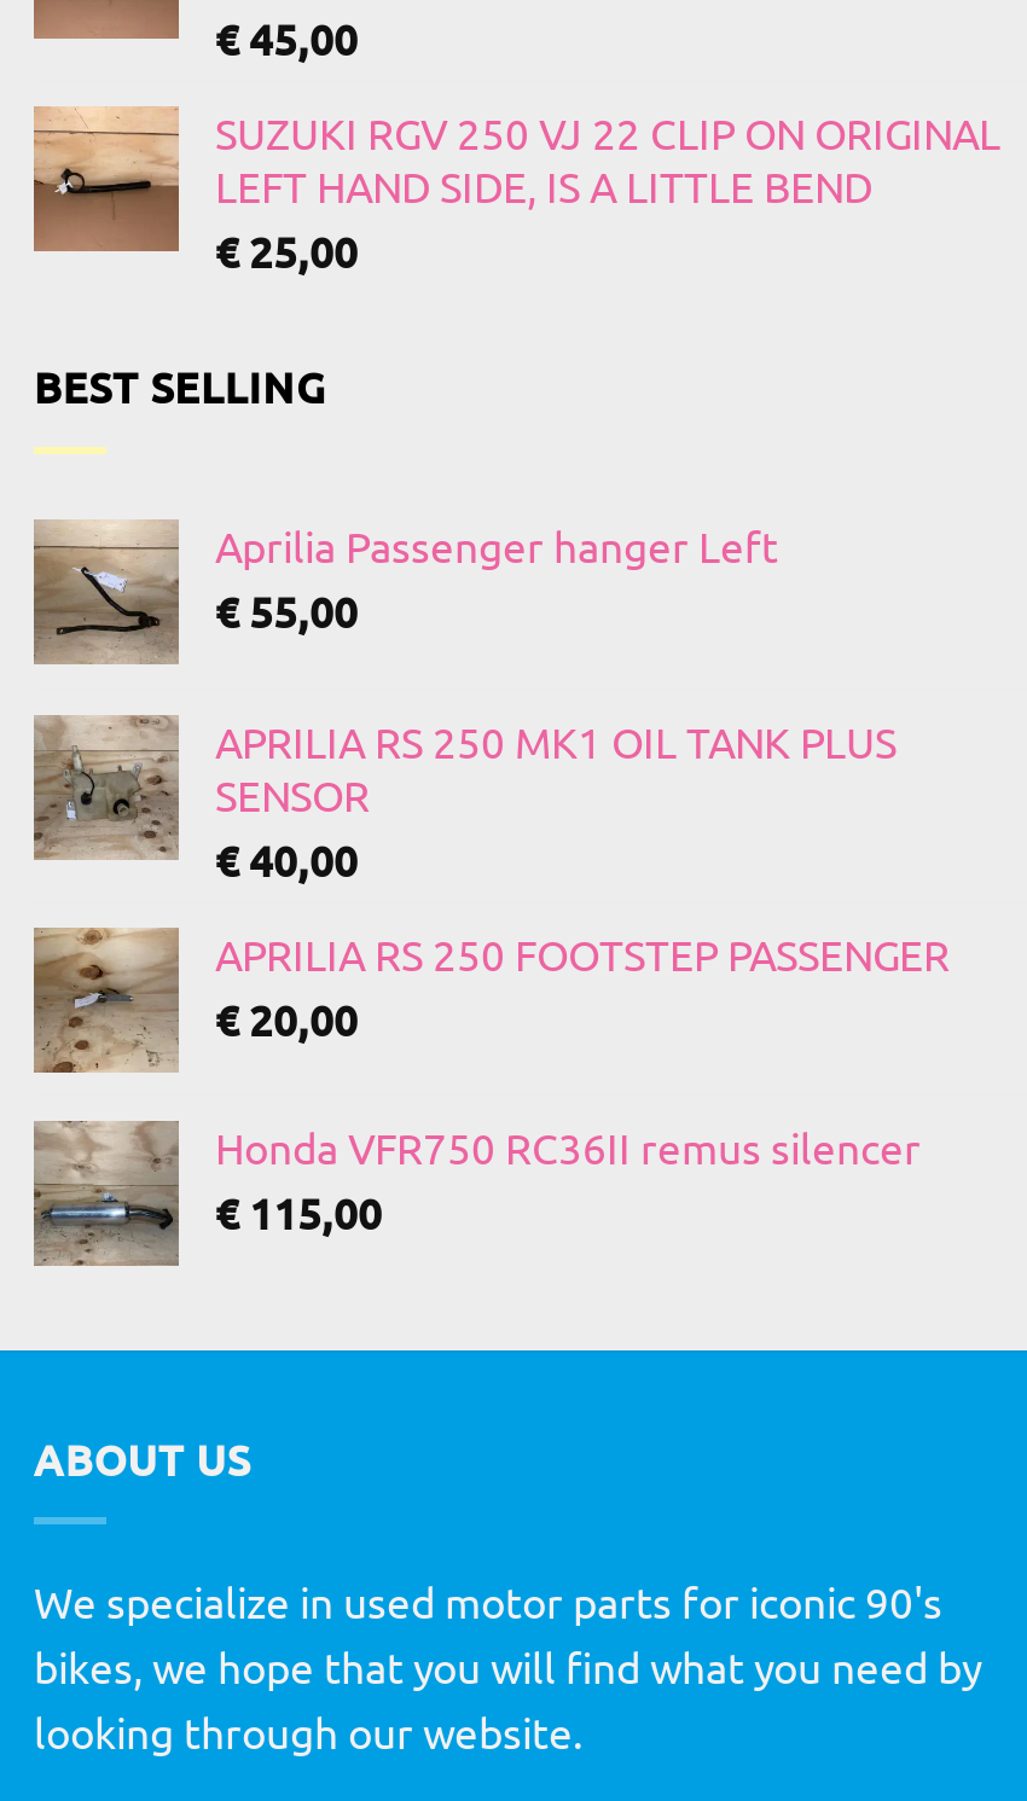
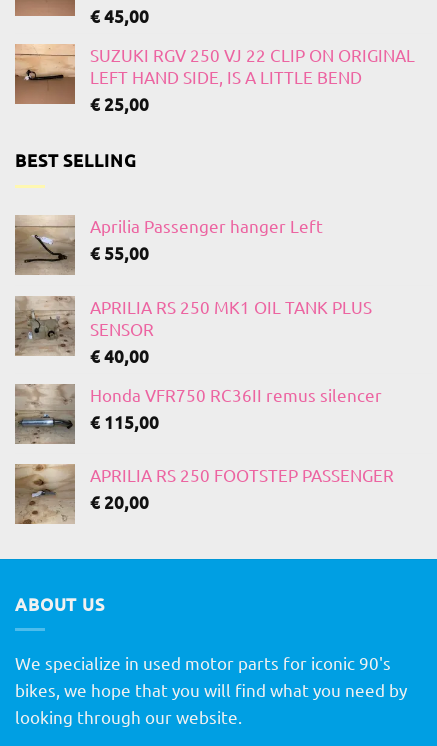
moved down: [image] | APRILIA RS 250 FOOTSTEP PASSENGER | €20,00

moved up: [image] | Honda VFR750 RC36II remus silencer | €115,00
